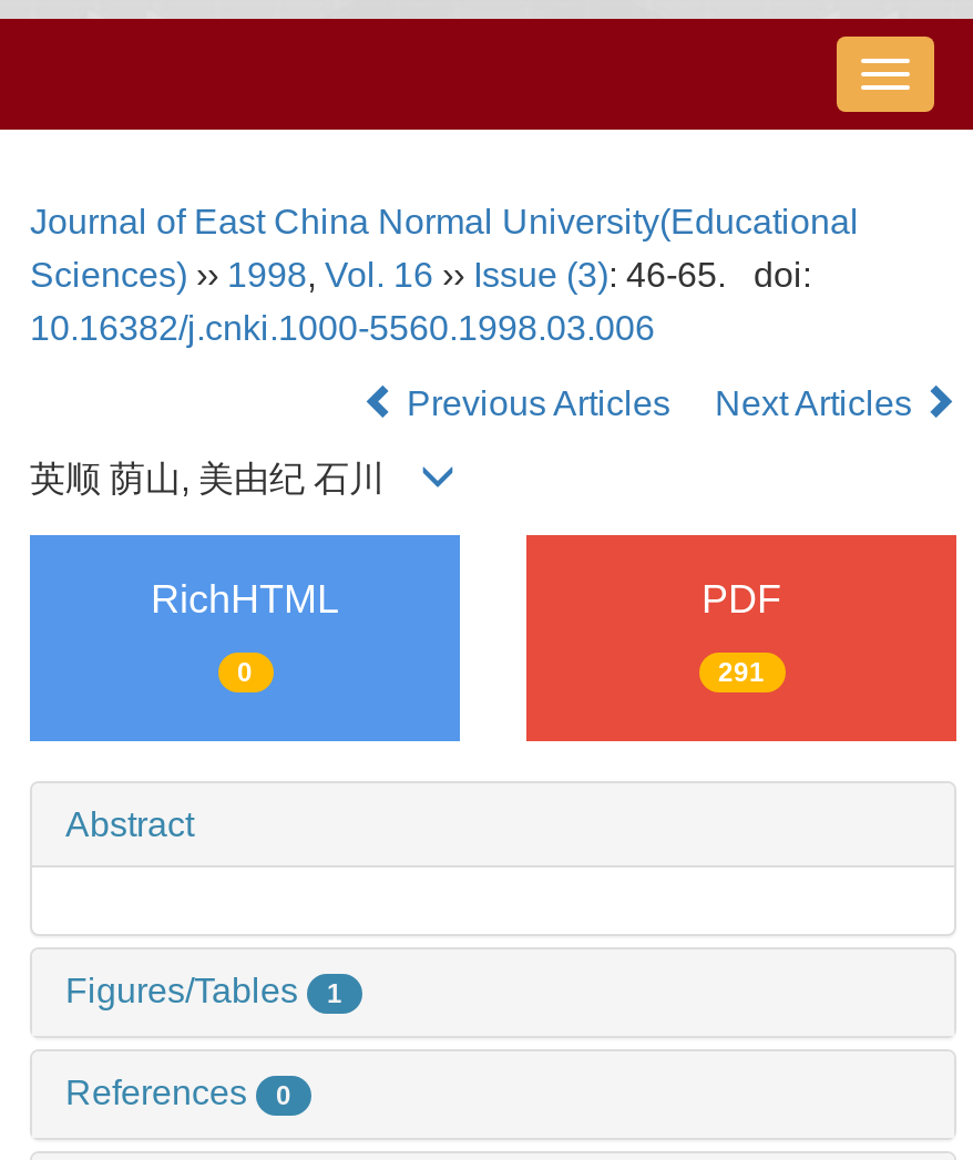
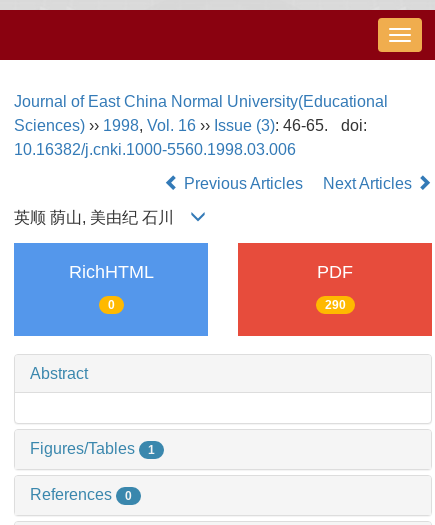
- 291
+ 290
